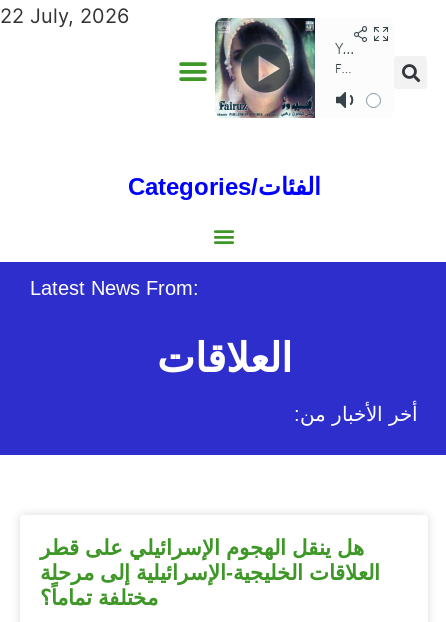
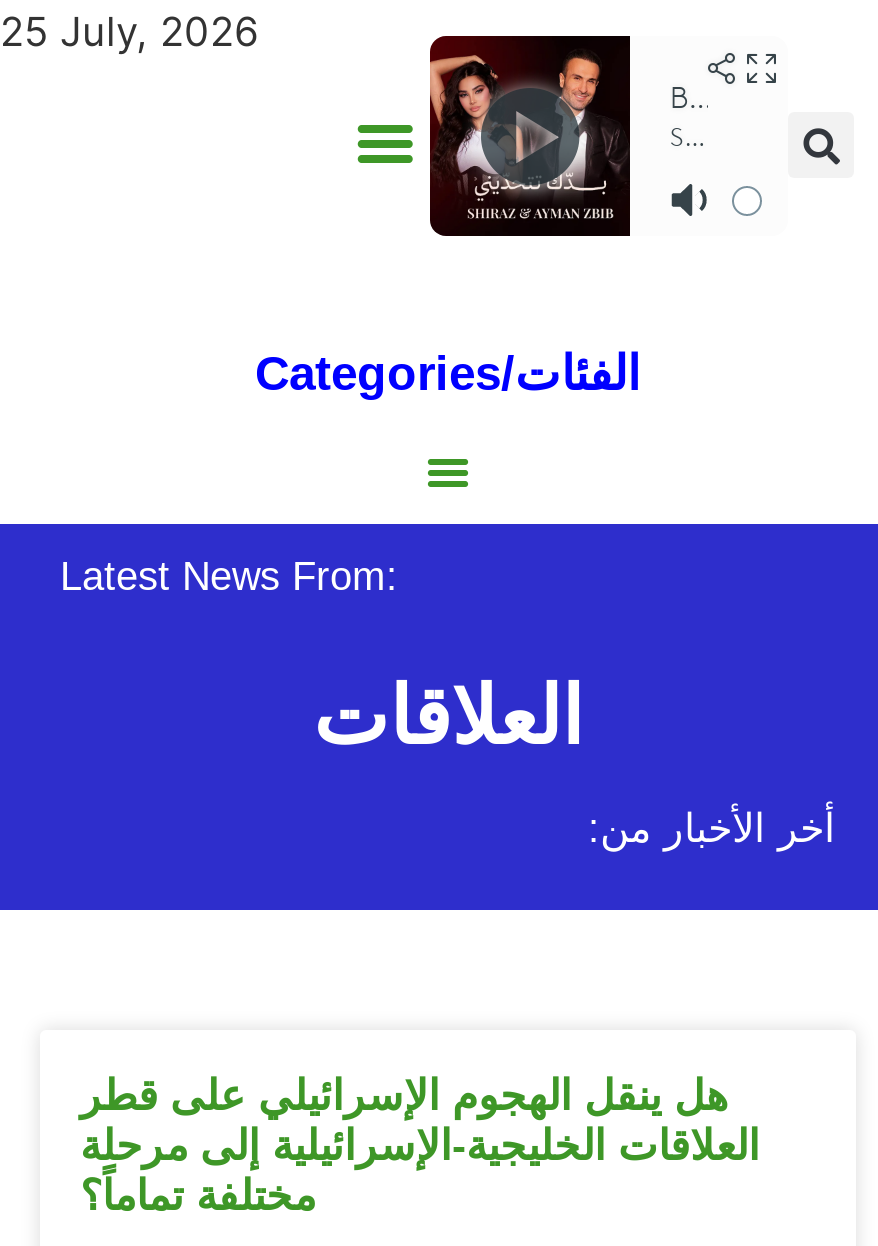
- 22 July, 2026
+ 25 July, 2026

- [image]
+ [image]
